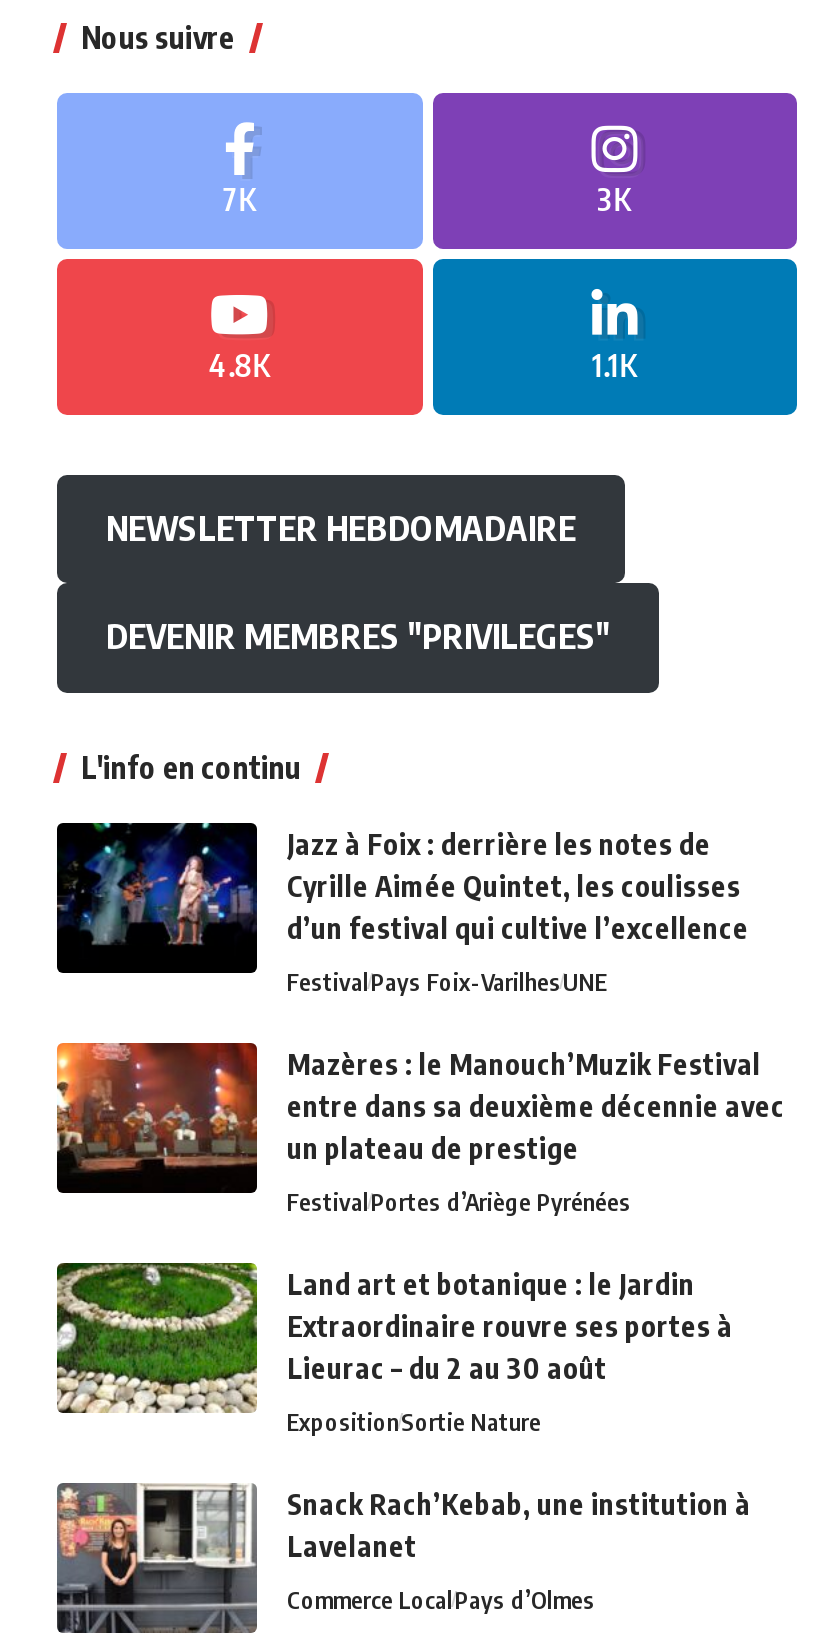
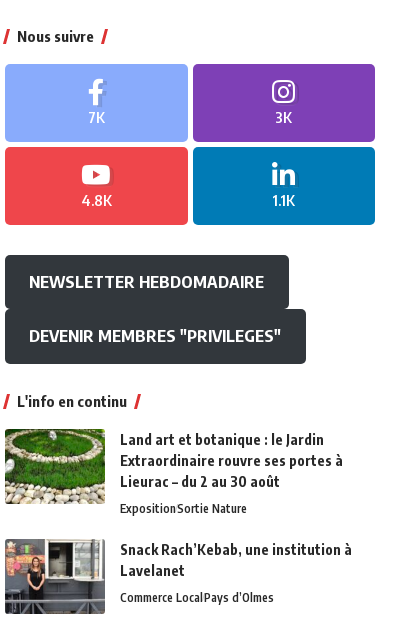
- [image]
- Jazz à Foix : derrière les notes de
- Cyrille Aimée Quintet, les coulisses
- d’un festival qui cultive l’excellence
- FestivalPays Foix-VarilhesUNE
- Mazères : le Manouch’Muzik Festival
- entre dans sa deuxième décennie avec
- un plateau de prestige
- FestivalPortes d’Ariège Pyrénées

- [image]
